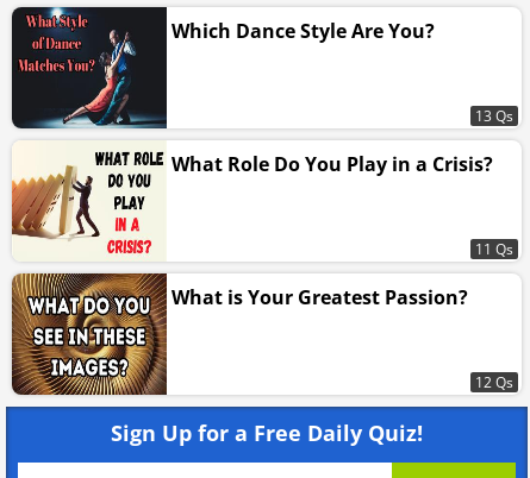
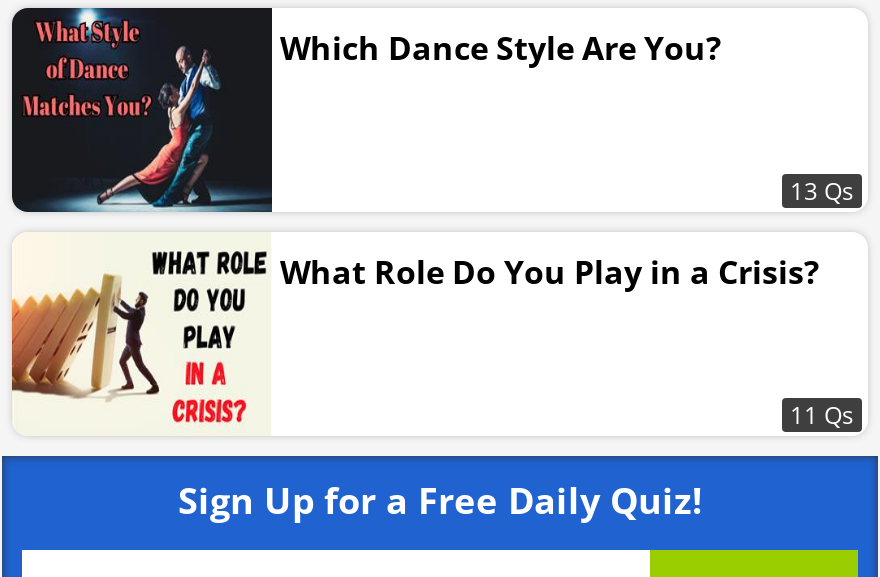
- [image]
- What is Your Greatest Passion?
- 12 Qs
